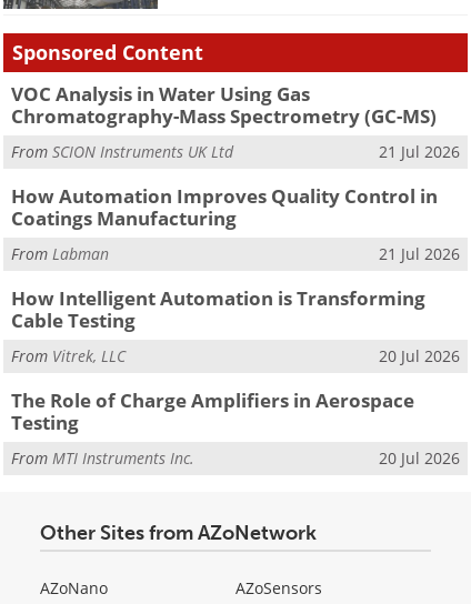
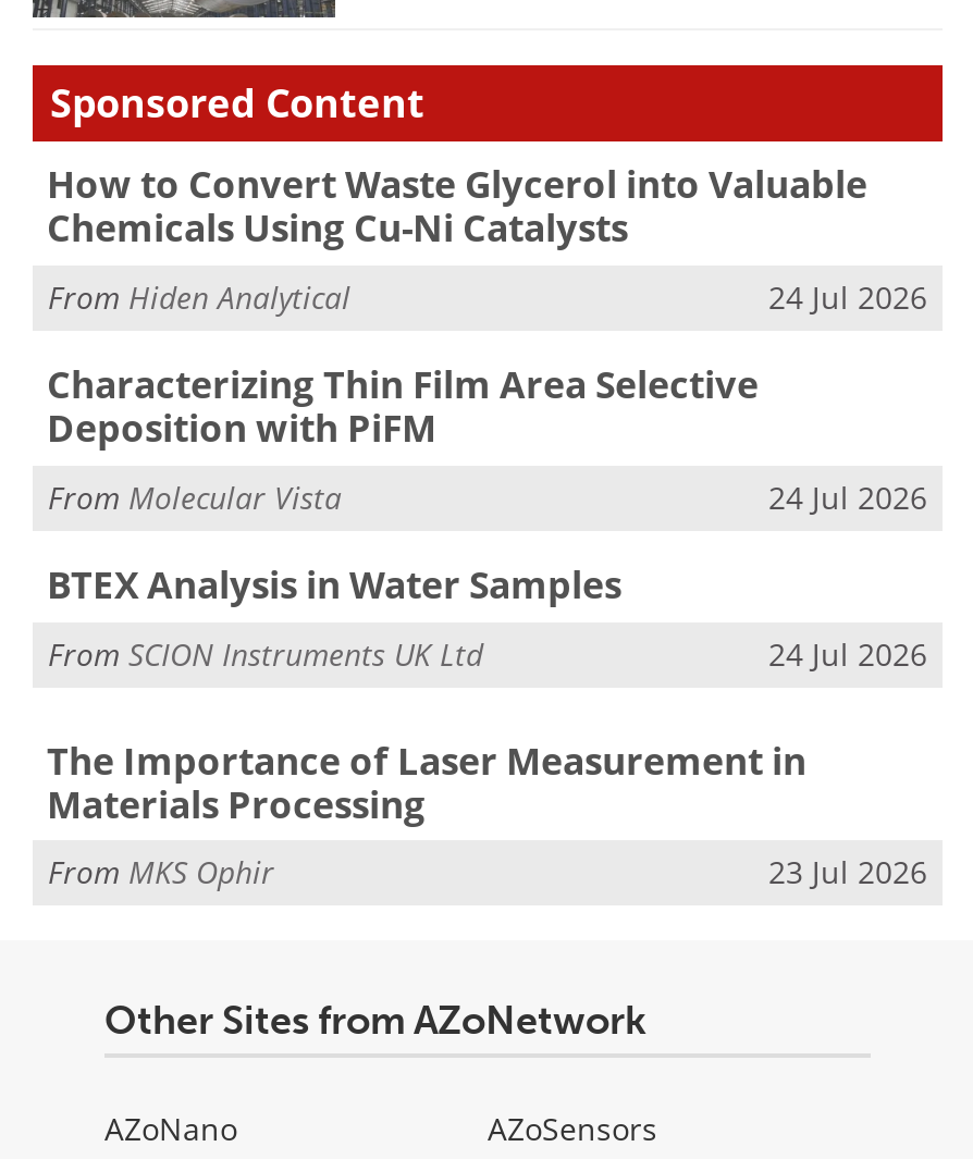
- VOC Analysis in Water Using Gas
- Chromatography-Mass Spectrometry (GC-MS)
+ How to Convert Waste Glycerol into Valuable
+ Chemicals Using Cu-Ni Catalysts
+ From Hiden Analytical
+ 24 Jul 2026
+ Characterizing Thin Film Area Selective
+ Deposition with PiFM
+ From Molecular Vista
+ 24 Jul 2026
+ BTEX Analysis in Water Samples

- 21 Jul 2026
- How Automation Improves Quality Control in
- Coatings Manufacturing
- From Labman
- 21 Jul 2026
- How Intelligent Automation is Transforming
- Cable Testing
- From Vitrek, LLC
- 20 Jul 2026
- The Role of Charge Amplifiers in Aerospace
- Testing
- From MTI Instruments Inc.
- 20 Jul 2026
+ 24 Jul 2026
+ The Importance of Laser Measurement in
+ Materials Processing
+ From MKS Ophir
+ 23 Jul 2026

moved down: From SCION Instruments UK Ltd
